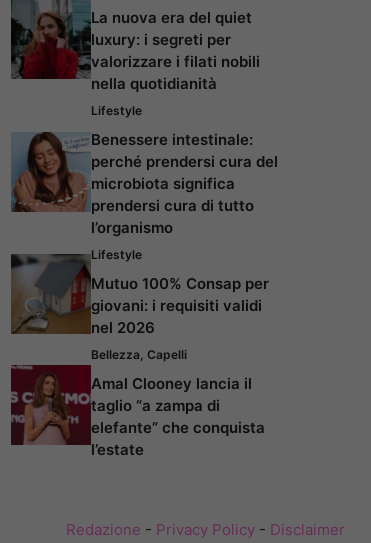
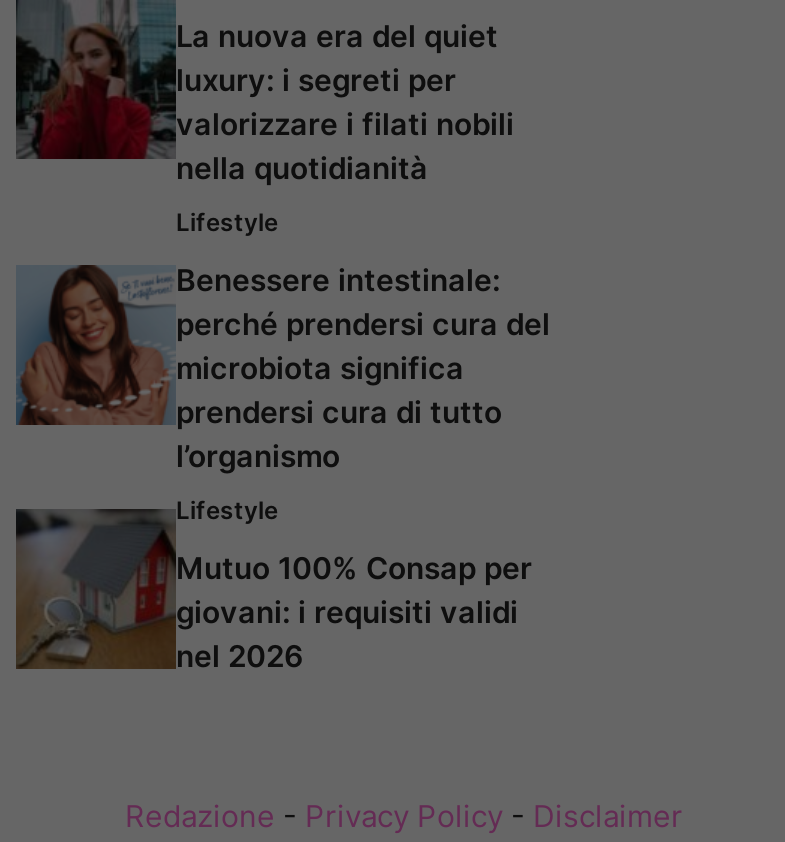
- [image]
- Bellezza, Capelli
- Amal Clooney lancia il
- taglio “a zampa di
- elefante” che conquista
- l’estate
